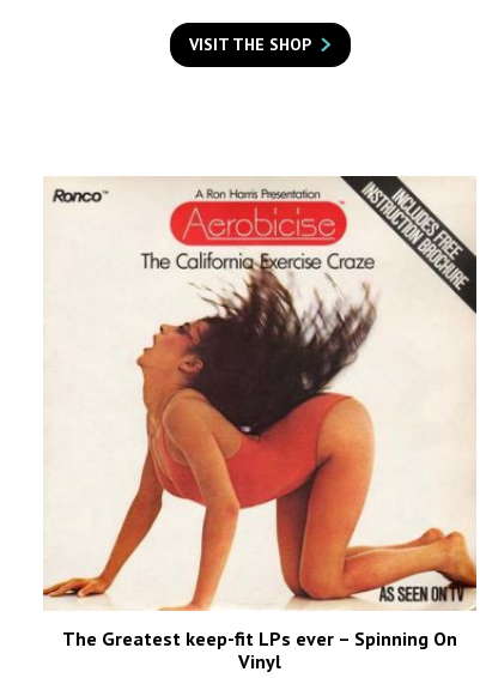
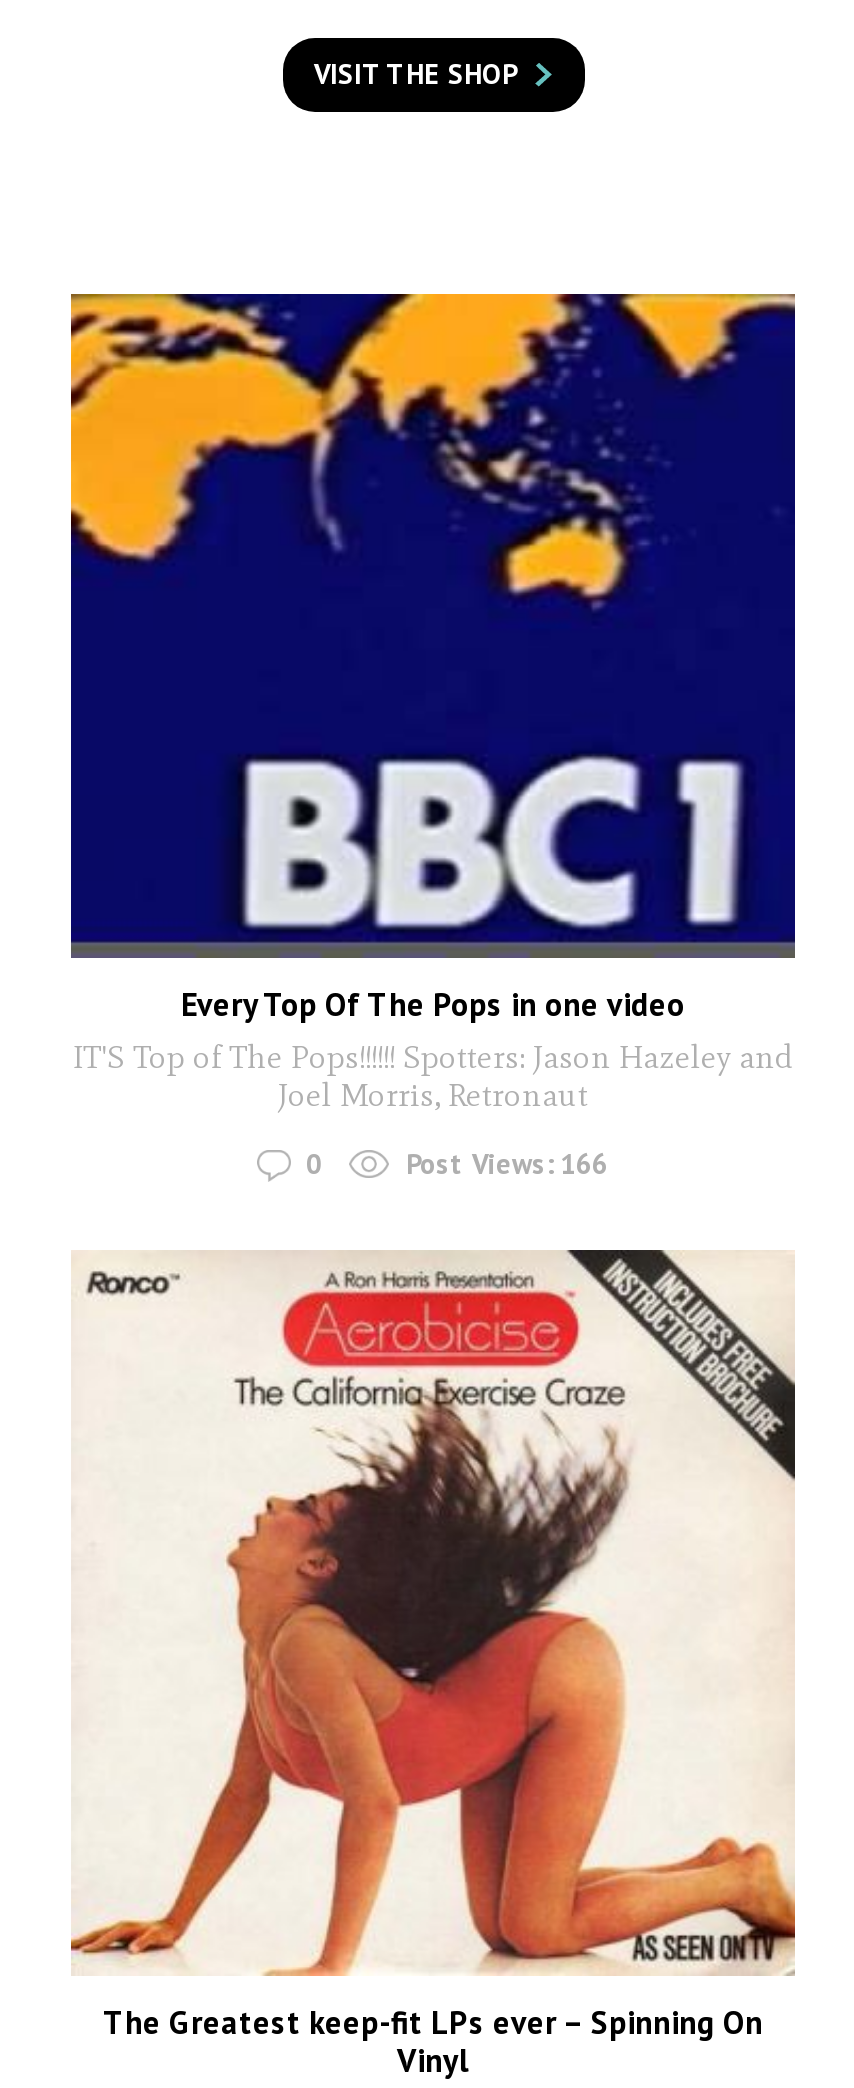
+ [image]
+ Every Top Of The Pops in one video
+ IT'S Top of The Pops!!!!!! Spotters: Jason Hazeley and
+ Joel Morris, Retronaut
+ 0
+ Post Views: 166
